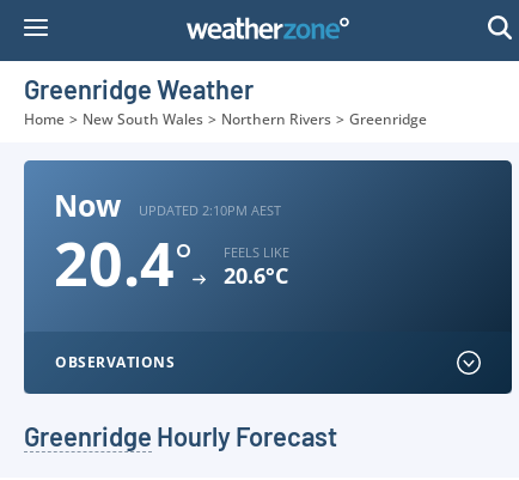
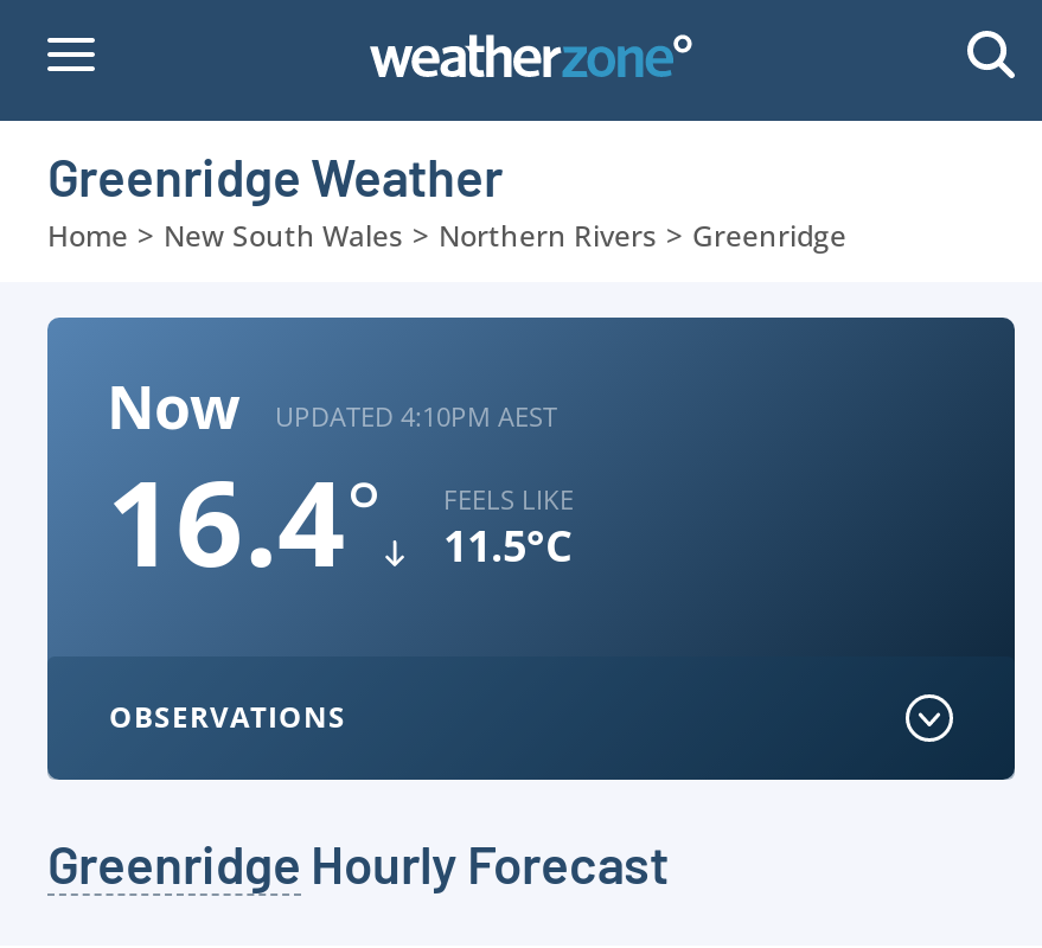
- UPDATED 2:10PM AEST
+ UPDATED 4:10PM AEST

- 20.4°
+ 16.4°

- 20.6°C
+ 11.5°C
